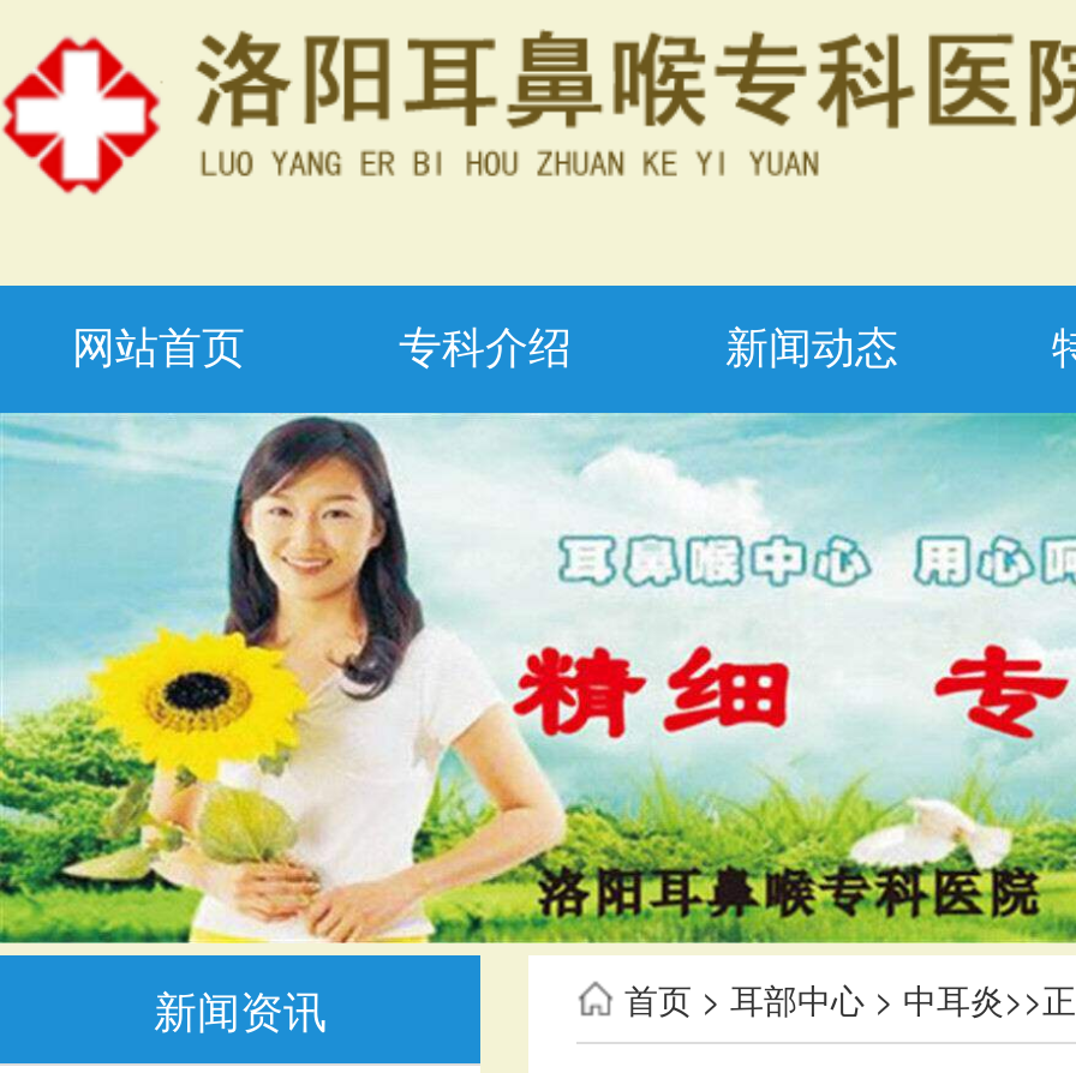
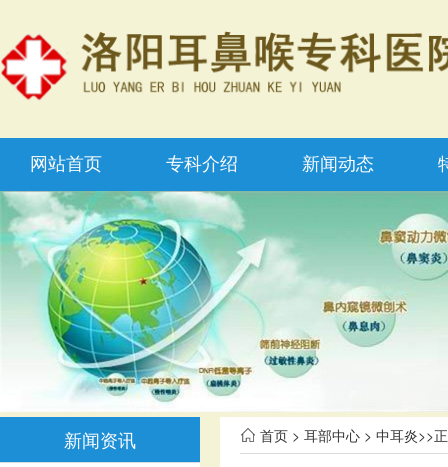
- [image]
+ [image]
